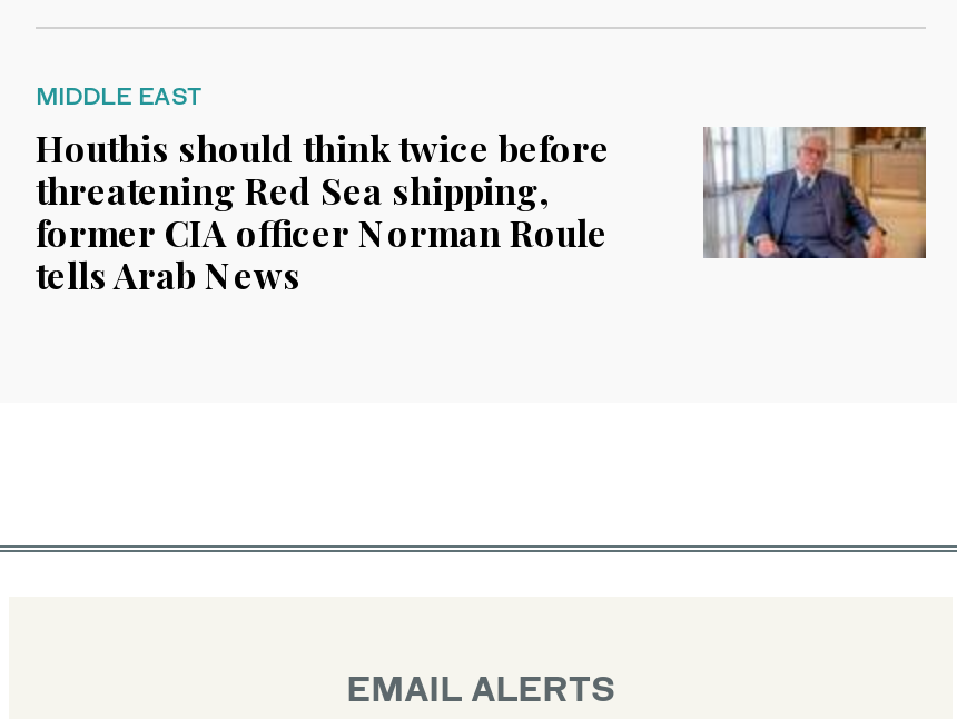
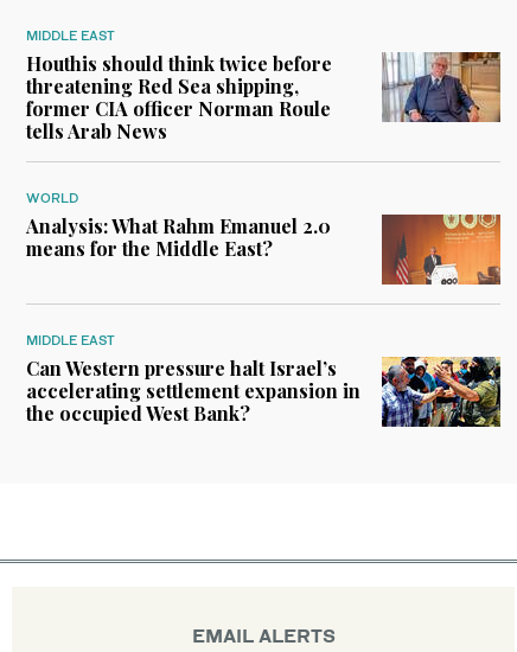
+ WORLD
+ Analysis: What Rahm Emanuel 2.0
+ means for the Middle East?

+ [image]
+ MIDDLE EAST
+ Can Western pressure halt Israel’s
+ accelerating settlement expansion in
+ the occupied West Bank?

+ [image]
